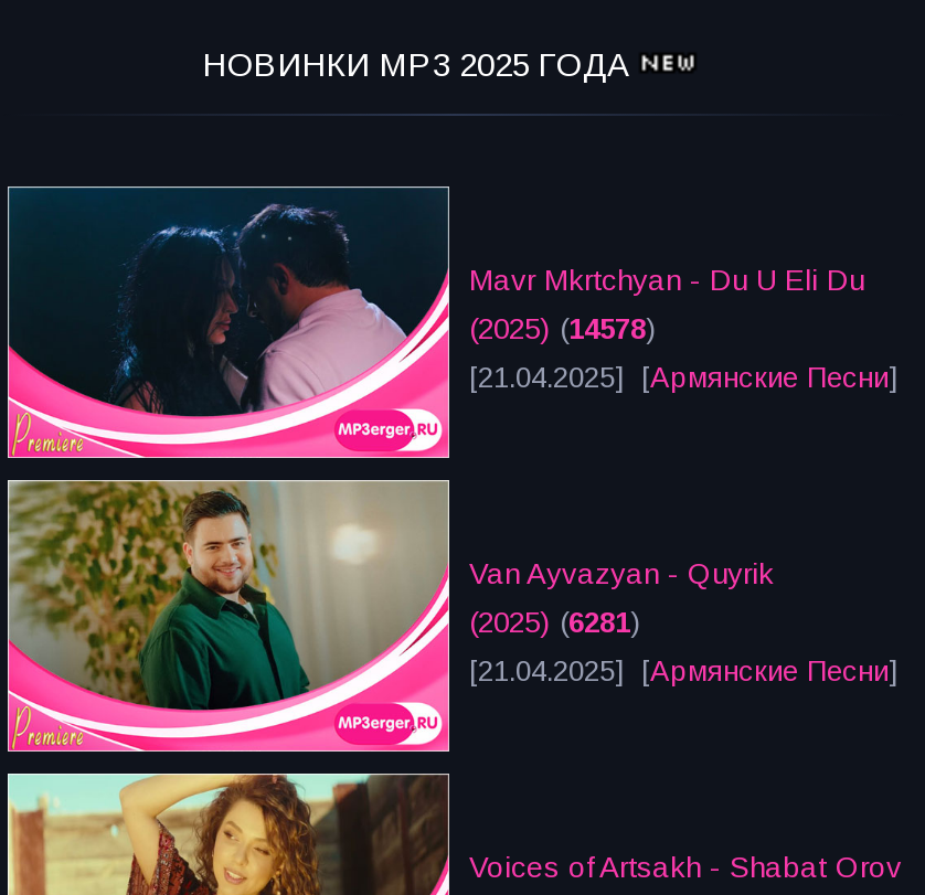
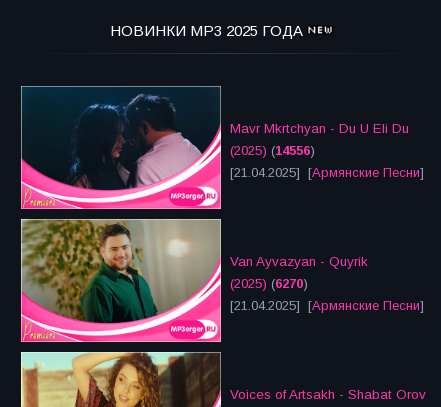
- (2025) (14578)
+ (2025) (14556)

- (2025) (6281)
+ (2025) (6270)
